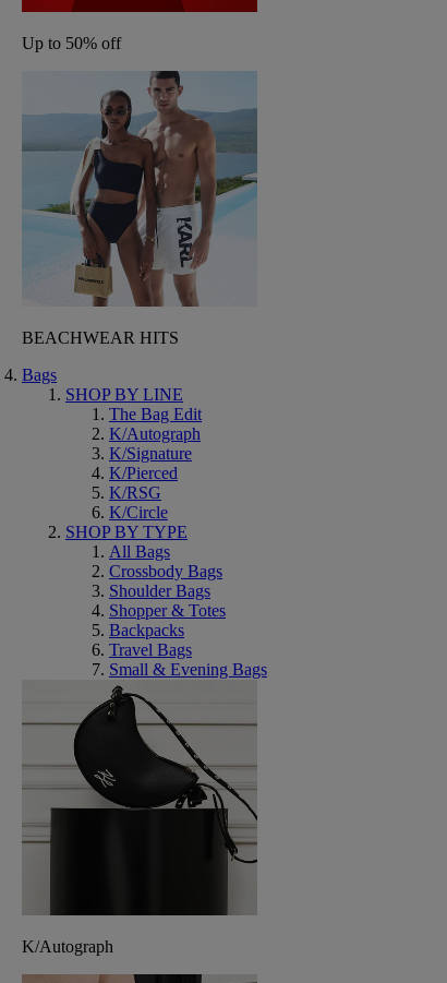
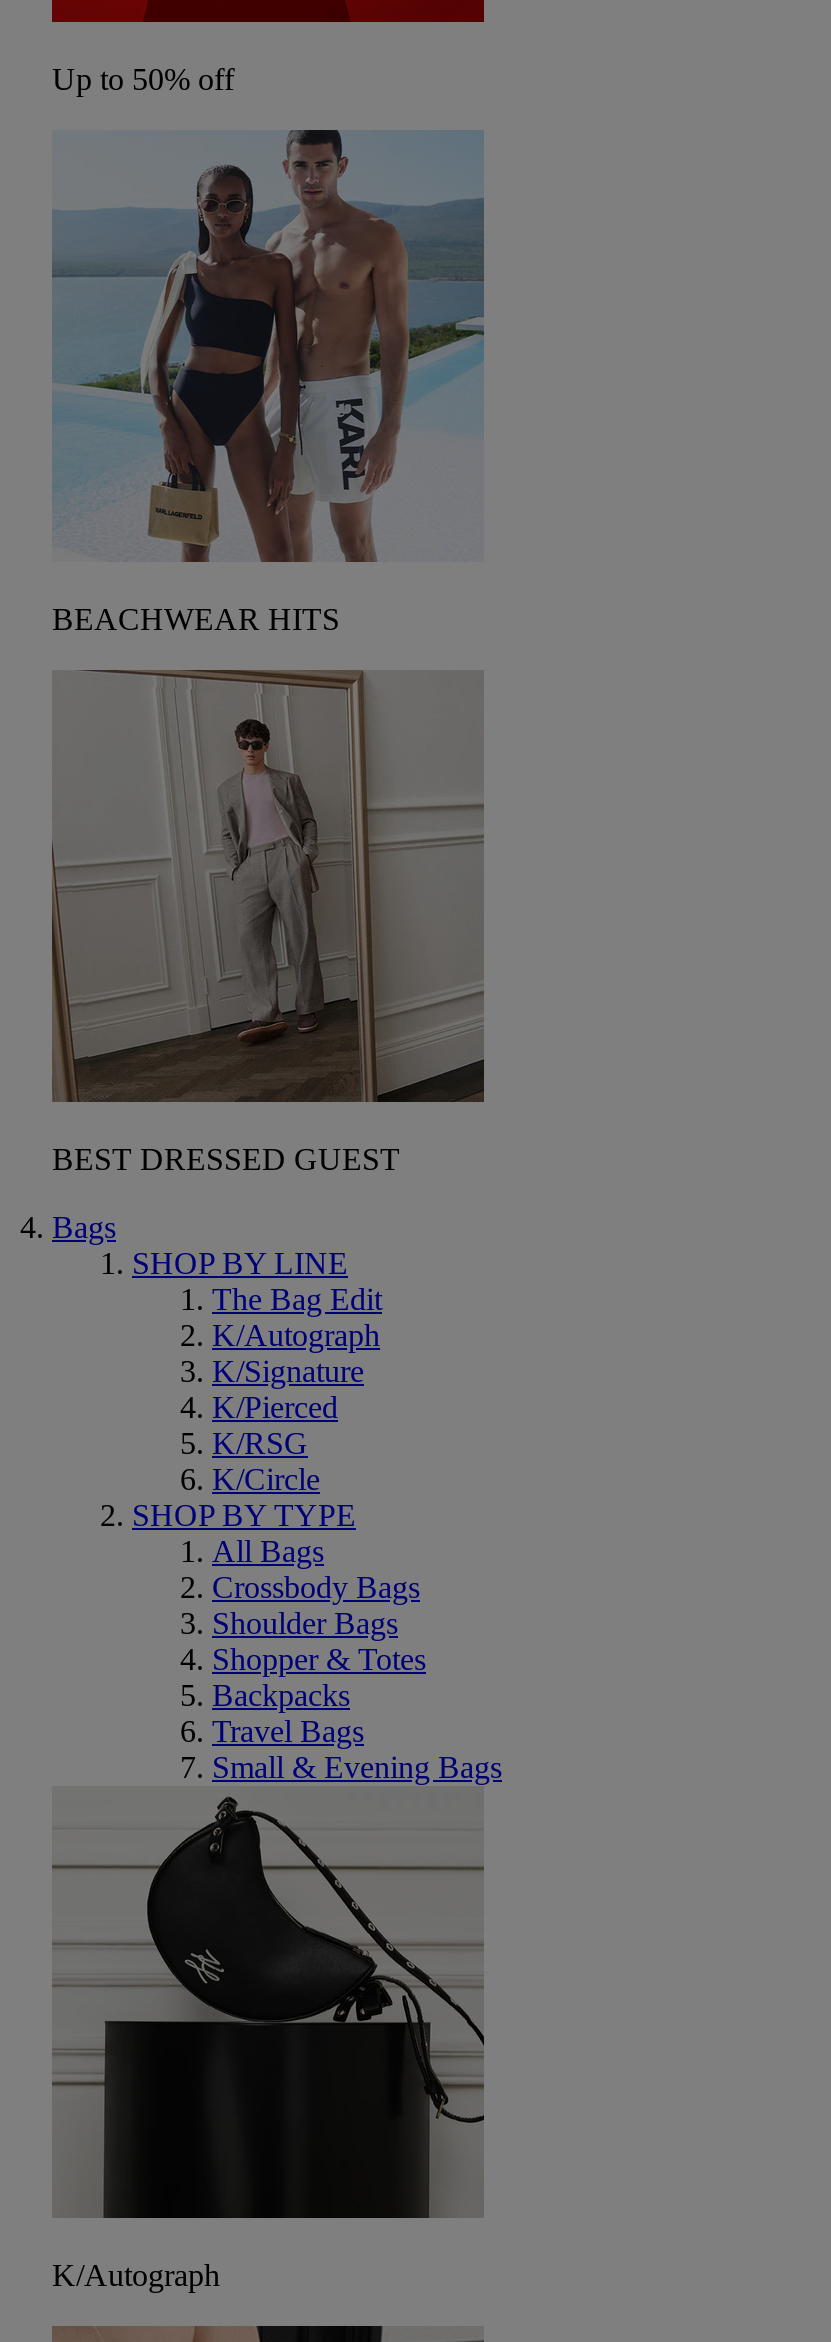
+ [image]
+ BEST DRESSED GUEST
